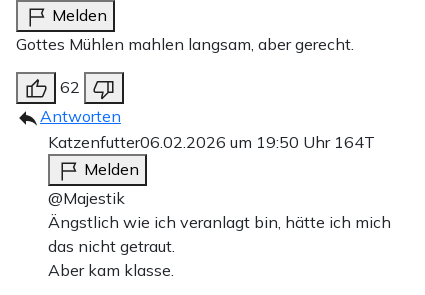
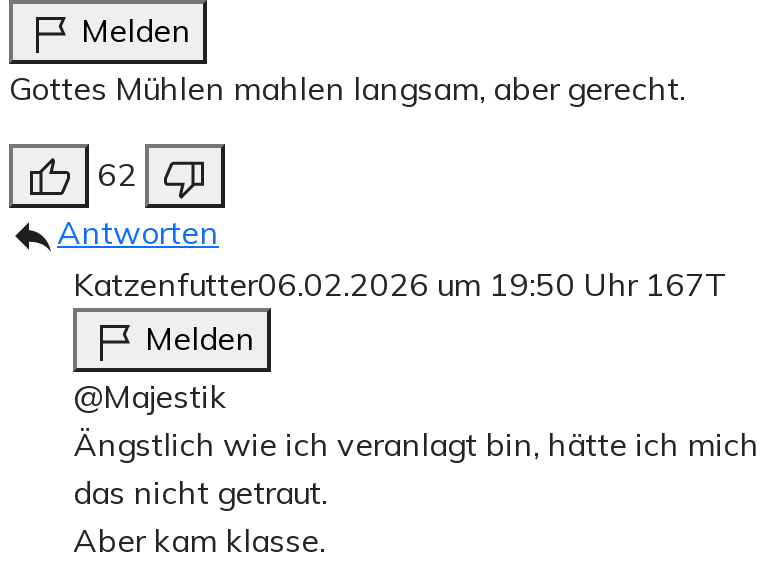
- Katzenfutter06.02.2026 um 19:50 Uhr 164T
+ Katzenfutter06.02.2026 um 19:50 Uhr 167T
